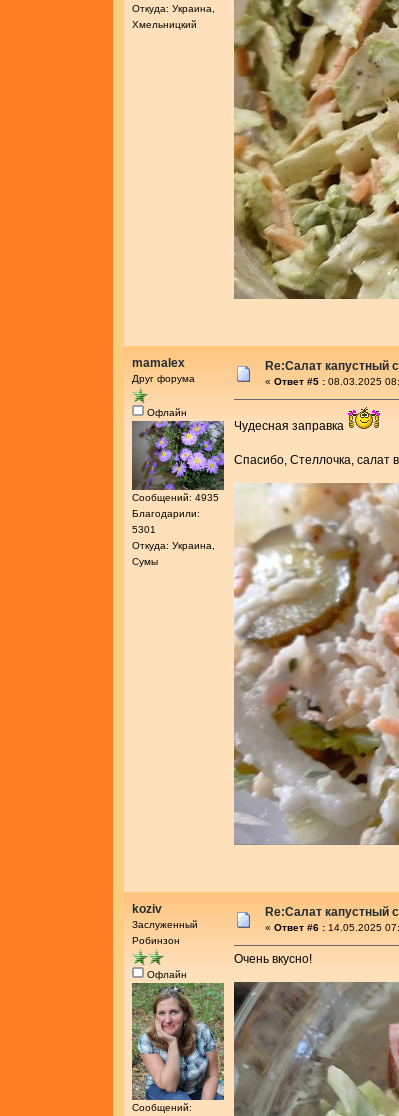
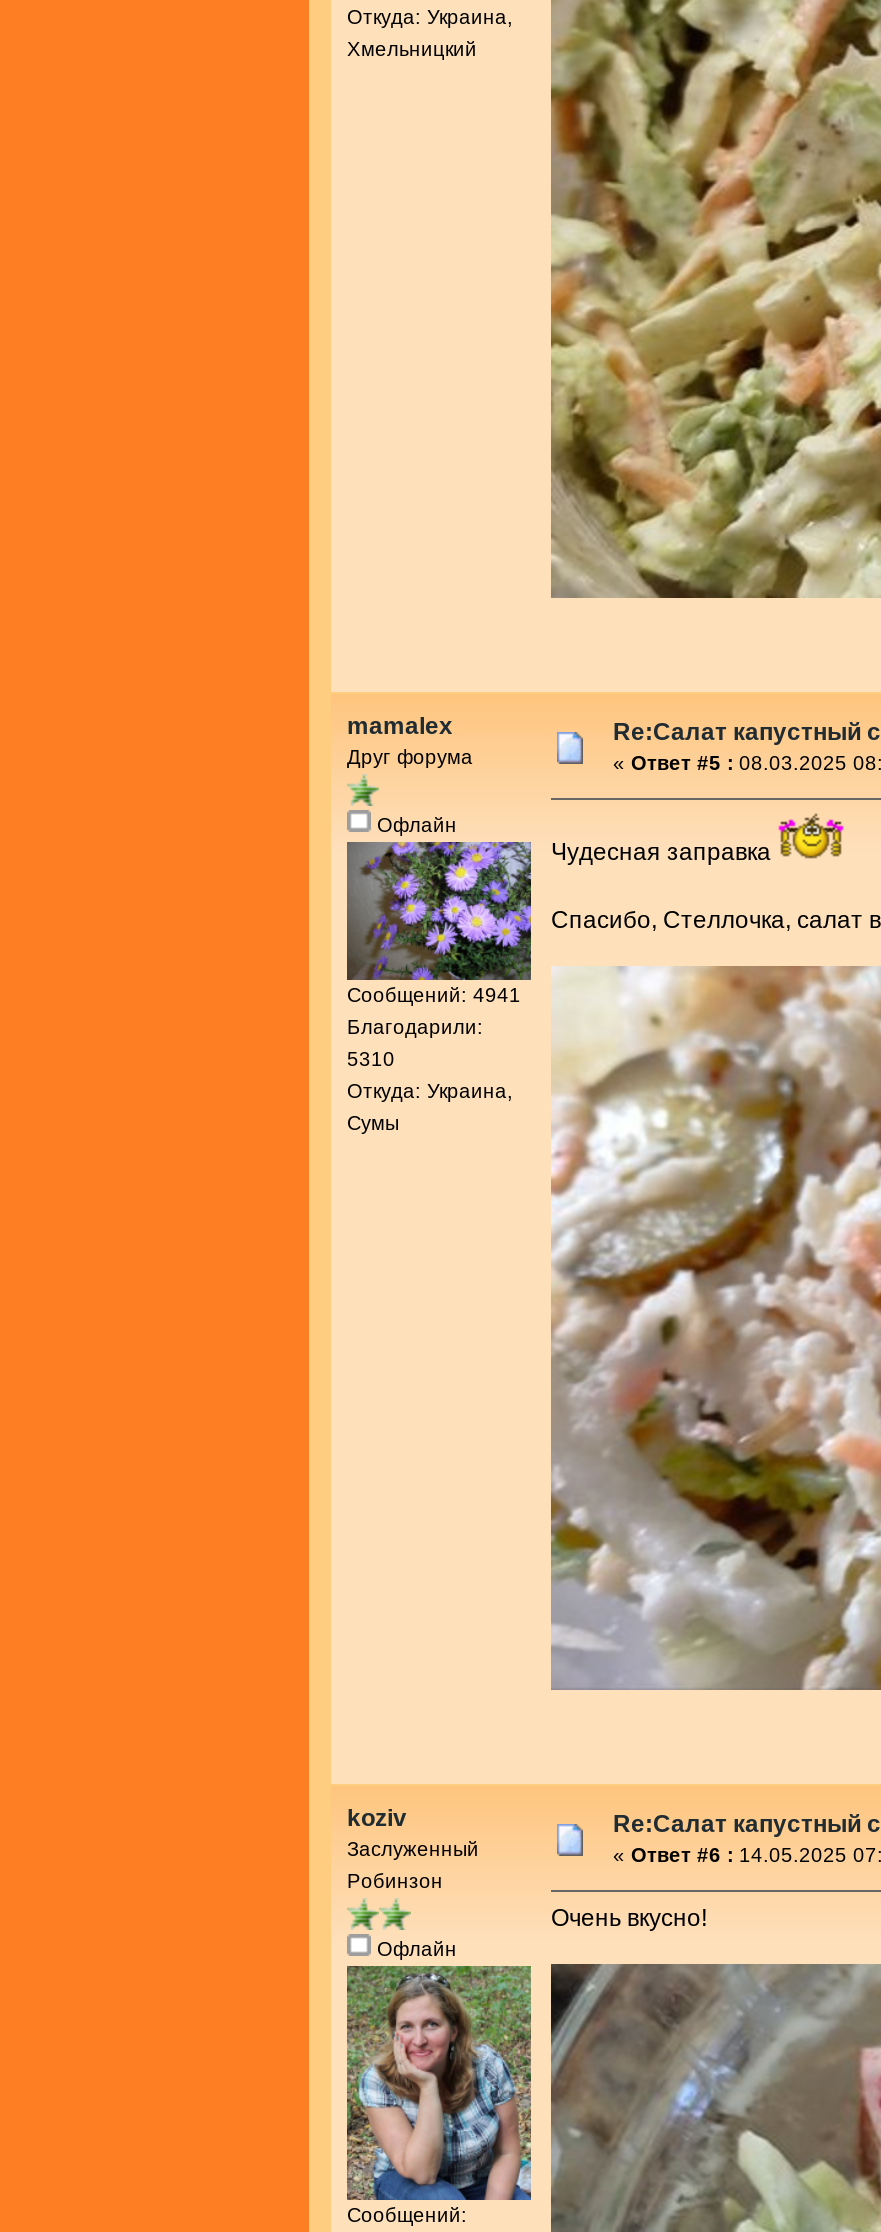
- Сообщений: 4935
+ Сообщений: 4941

- 5301
+ 5310
